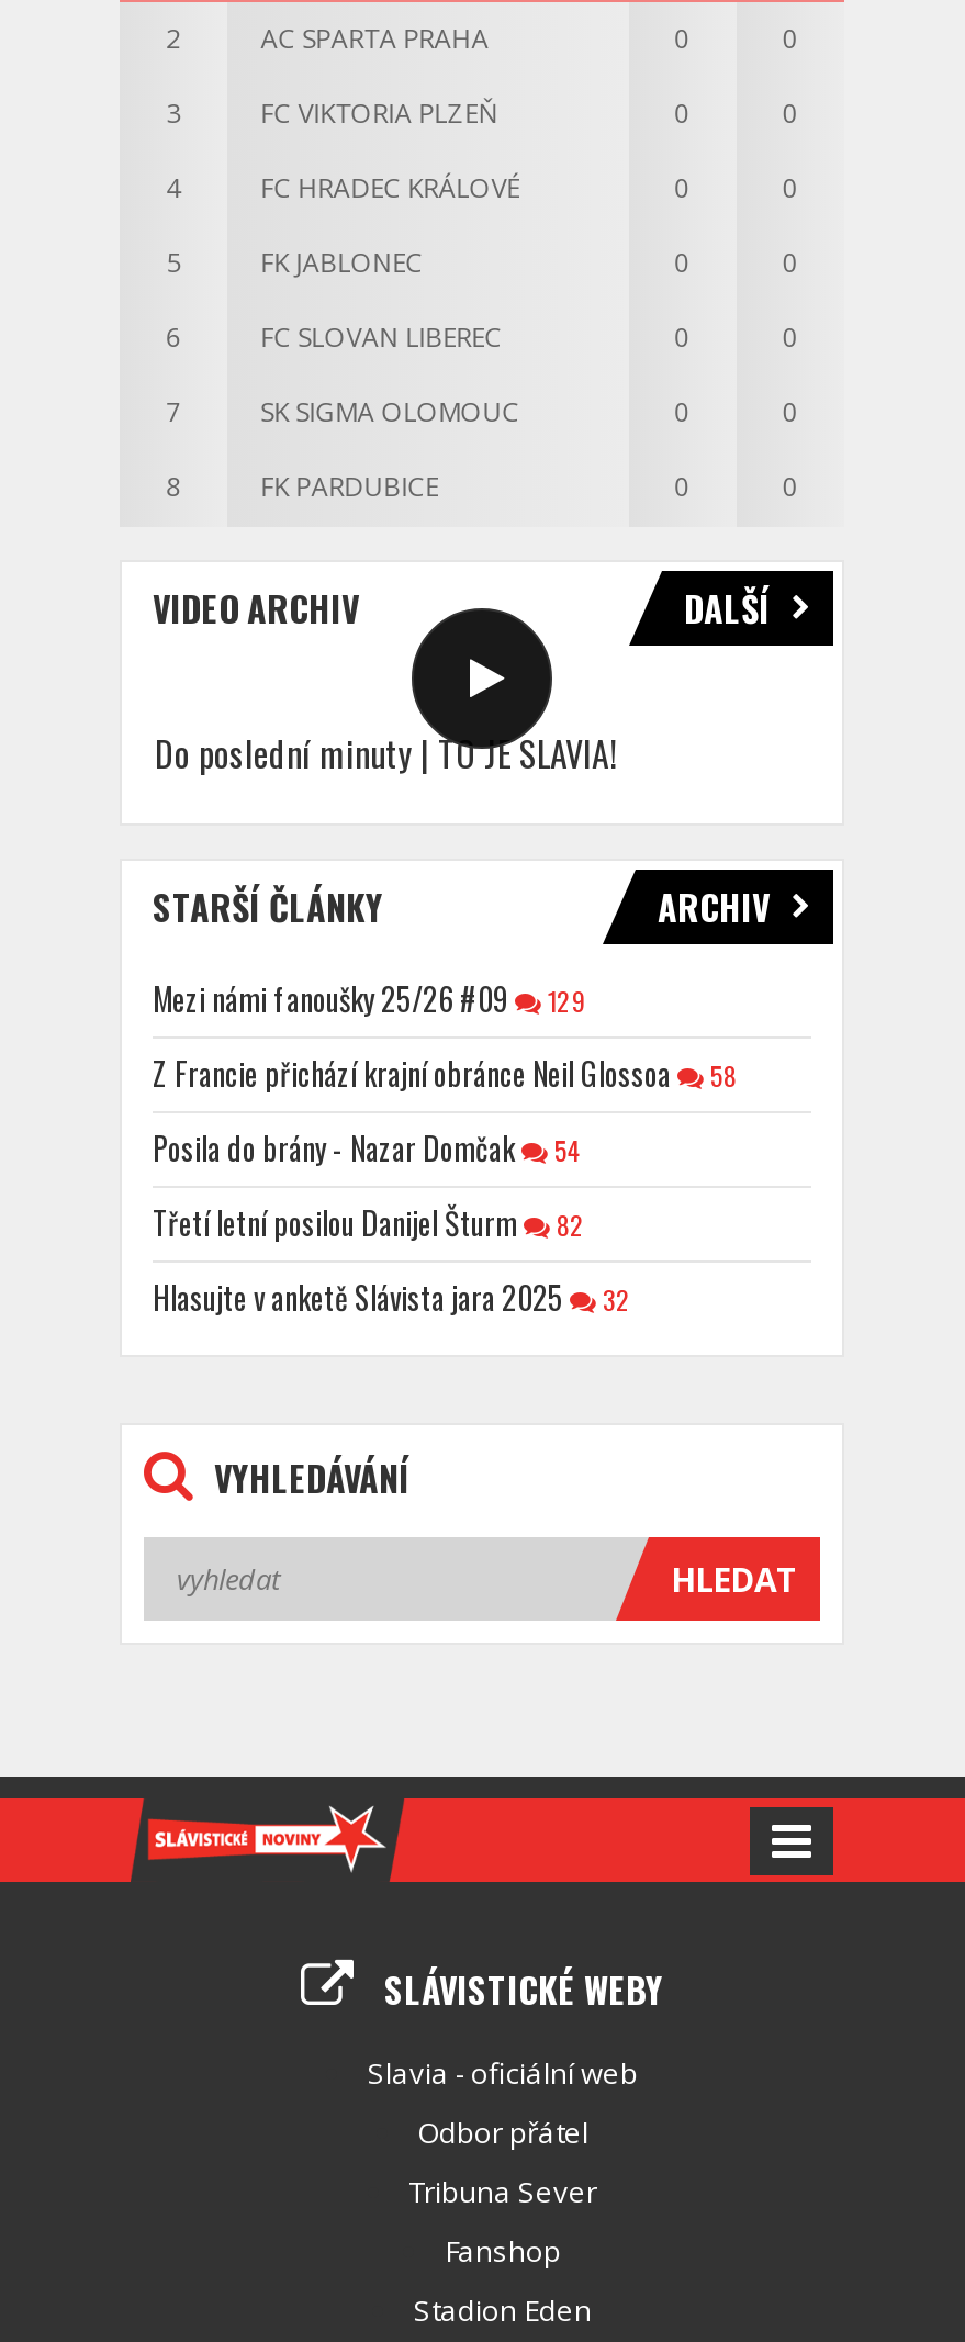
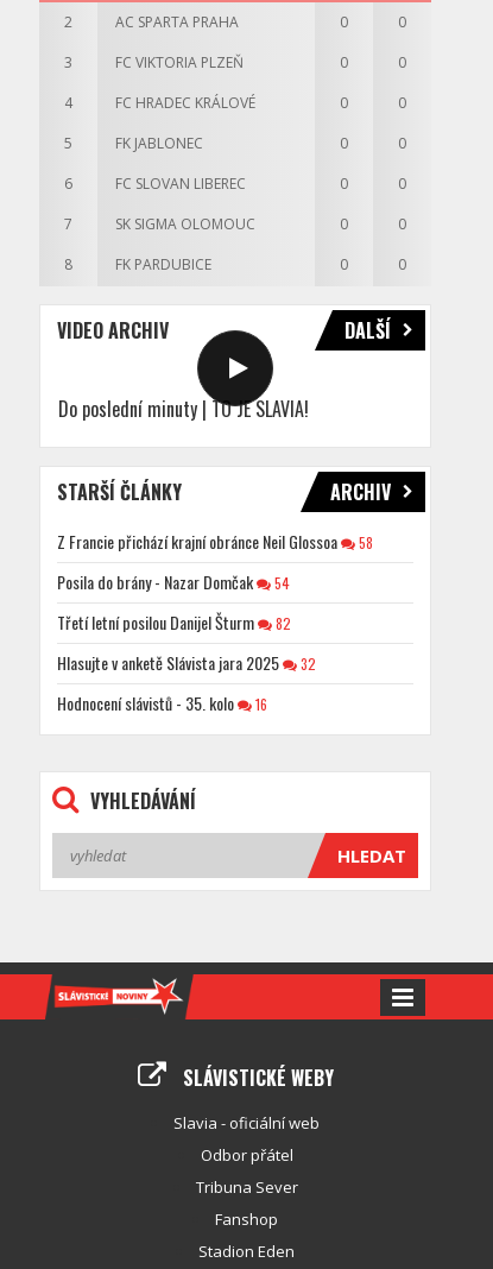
- Mezi námi fanoušky 25/26 #09
- 129

moved up: Z Francie přichází krajní obránce Neil Glossoa | 58 | Posila do brány - Nazar Domčak | 54 | Třetí letní posilou Danijel Šturm | 82 | Hlasujte v anketě Slávista jara 2025 | 32

+ Hodnocení slávistů - 35. kolo
+ 16
